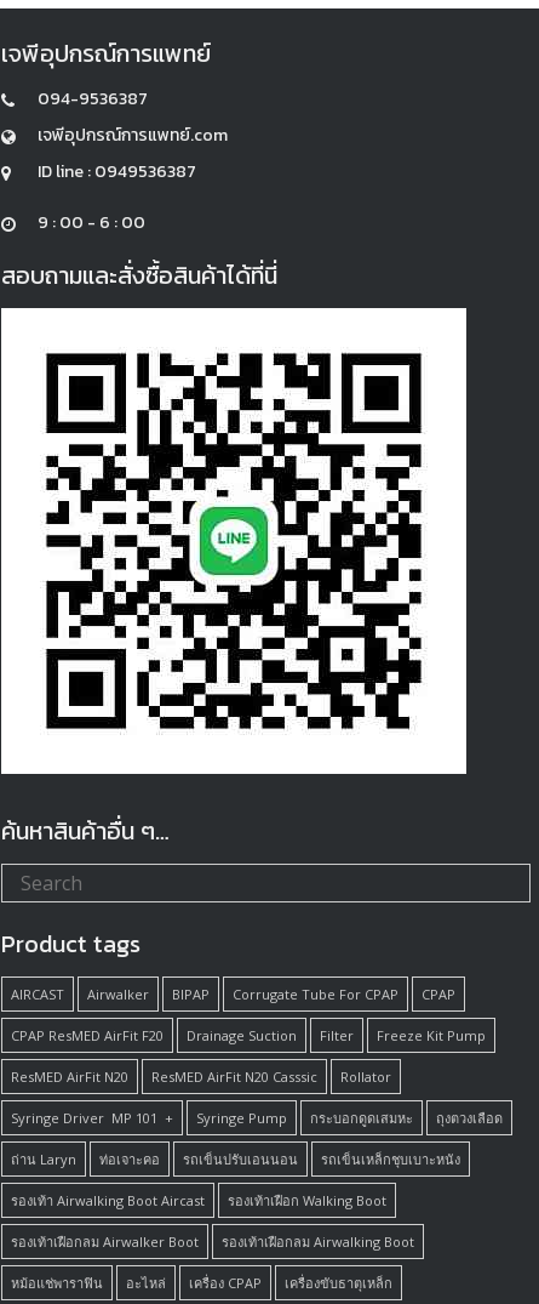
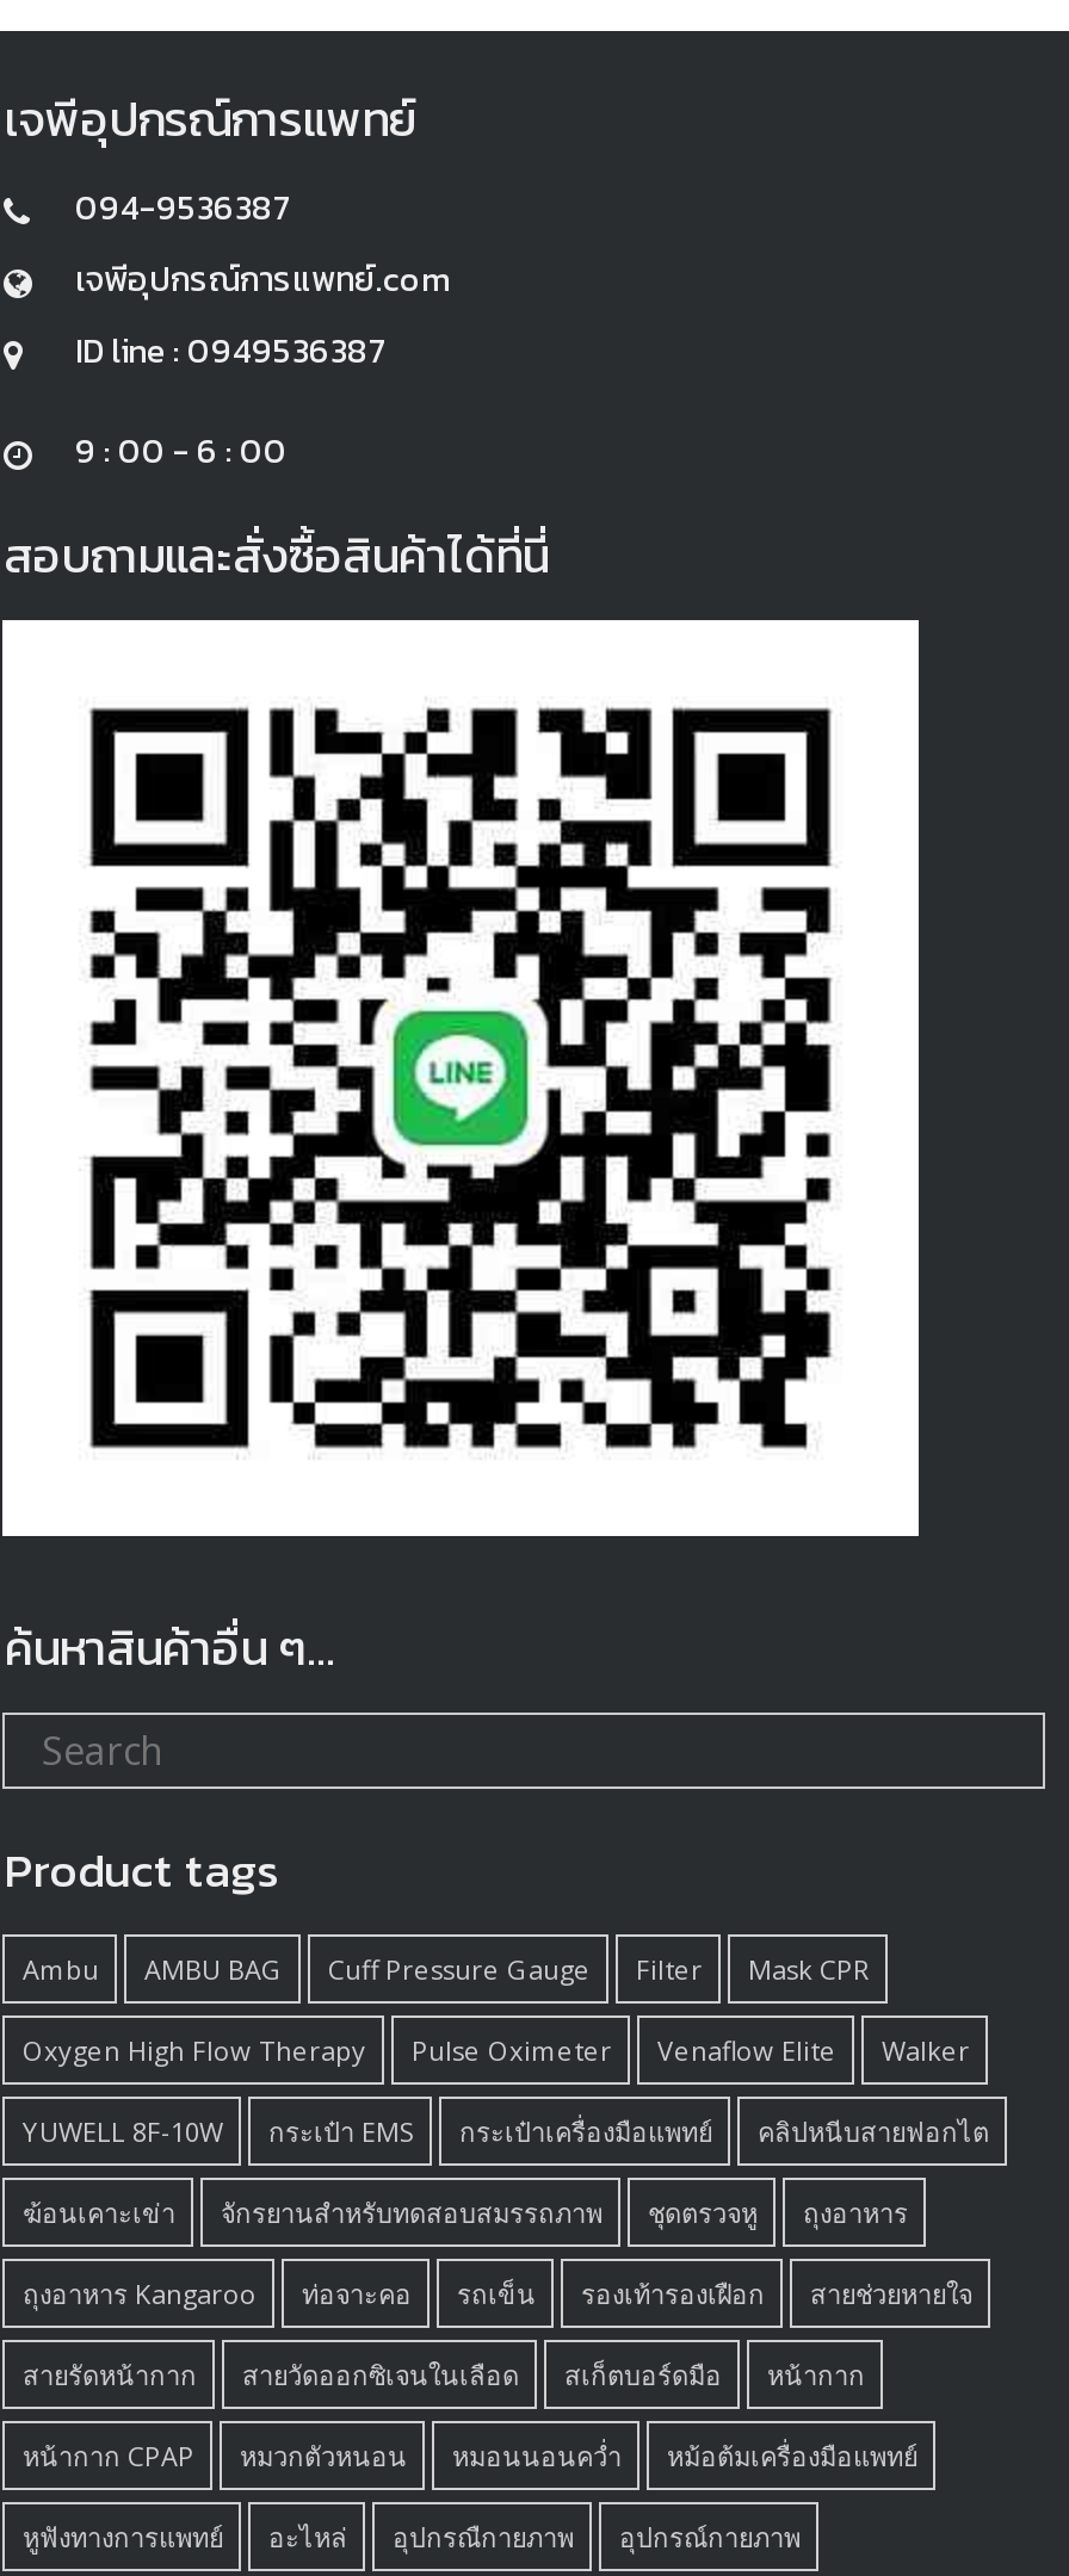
- AIRCAST
- Airwalker
- BIPAP
- Corrugate Tube For CPAP
- CPAP
- CPAP ResMED AirFit F20
- Drainage Suction
+ Ambu
+ AMBU BAG
+ Cuff Pressure Gauge

- Freeze Kit Pump
- ResMED AirFit N20
- ResMED AirFit N20 Casssic
- Rollator
- Syringe Driver MP 101 +
- Syringe Pump
- กระบอกดูดเสมหะ
- ถุงตวงเลือด
- ถ่าน Laryn
- ท่อเจาะคอ
- รถเข็นปรับเอนนอน
- รถเข็นเหล็กชุบเบาะหนัง
- รองเท้า Airwalking Boot Aircast
- รองเท้าเฝือก Walking Boot
- รองเท้าเฝือกลม Airwalker Boot
- รองเท้าเฝือกลม Airwalking Boot
- หม้อแช่พาราฟิน
+ Mask CPR
+ Oxygen High Flow Therapy
+ Pulse Oximeter
+ Venaflow Elite
+ Walker
+ YUWELL 8F-10W
+ กระเป๋า EMS
+ กระเป๋าเครื่องมือแพทย์
+ คลิปหนีบสายฟอกไต
+ ฆ้อนเคาะเข่า
+ จักรยานสำหรับทดสอบสมรรถภาพ
+ ชุดตรวจหู
+ ถุงอาหาร
+ ถุงอาหาร Kangaroo
+ ท่อจาะคอ
+ รถเข็น
+ รองเท้ารองเฝือก
+ สายช่วยหายใจ
+ สายรัดหน้ากาก
+ สายวัดออกซิเจนในเลือด
+ สเก็ตบอร์ดมือ
+ หน้ากาก
+ หน้ากาก CPAP
+ หมวกตัวหนอน
+ หมอนนอนคว่ำ
+ หม้อต้มเครื่องมือแพทย์
+ หูฟังทางการแพทย์

moved up: Filter

- เครื่อง CPAP
- เครื่องขับธาตุเหล็ก
+ อุปกรณืกายภาพ
+ อุปกรณ์กายภาพ
